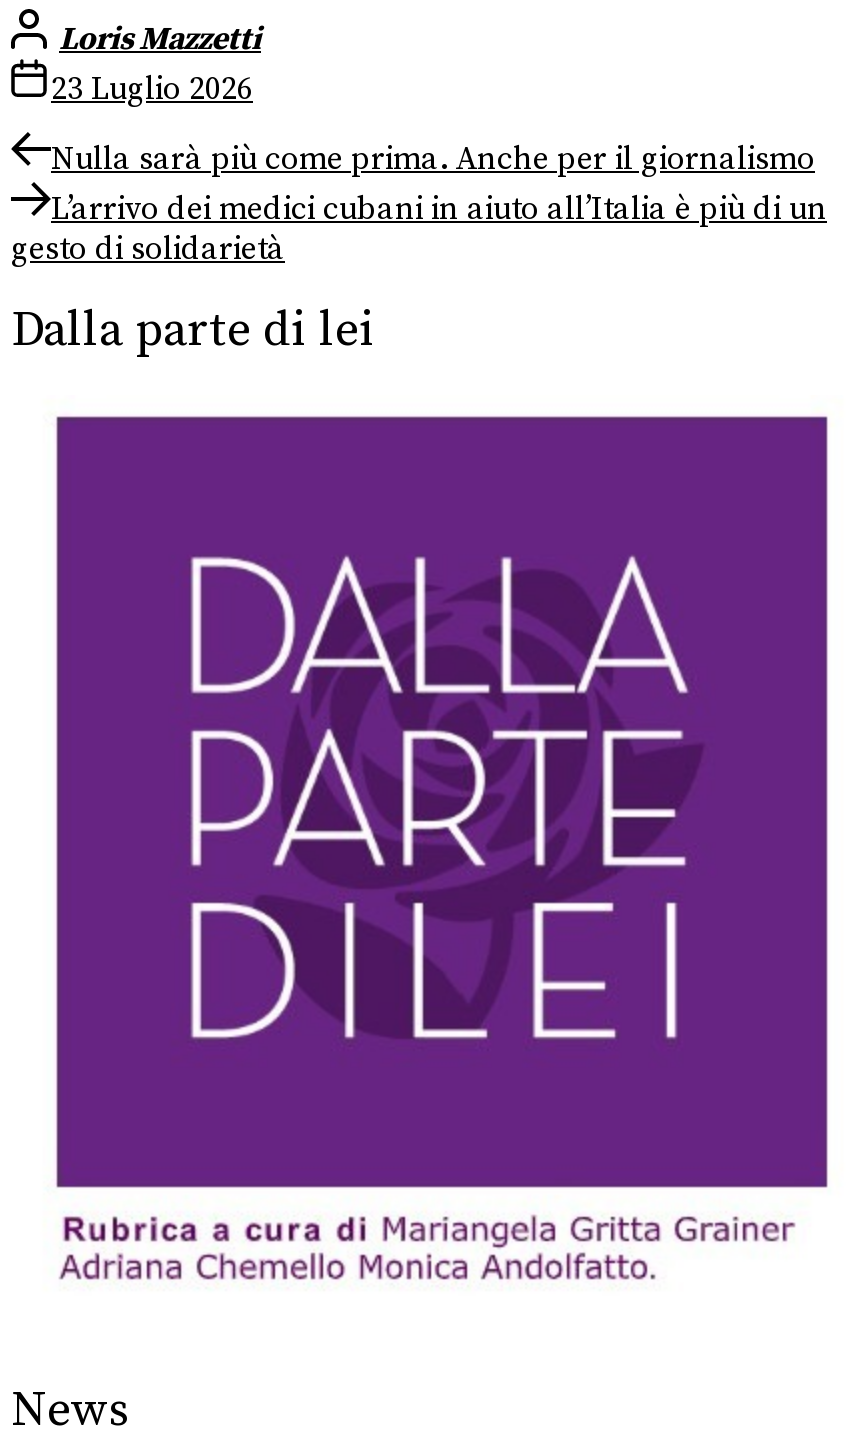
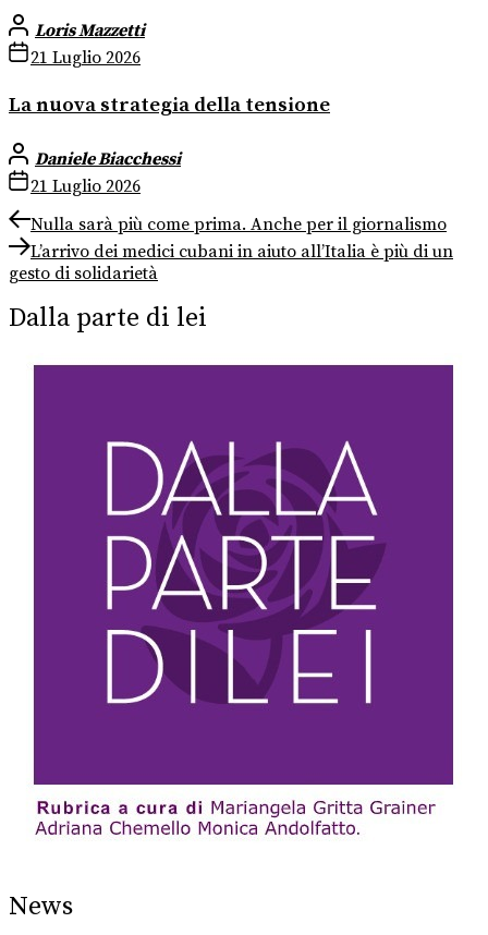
- 23 Luglio 2026
+ 21 Luglio 2026
+ La nuova strategia della tensione
+ Daniele Biacchessi
+ 21 Luglio 2026
